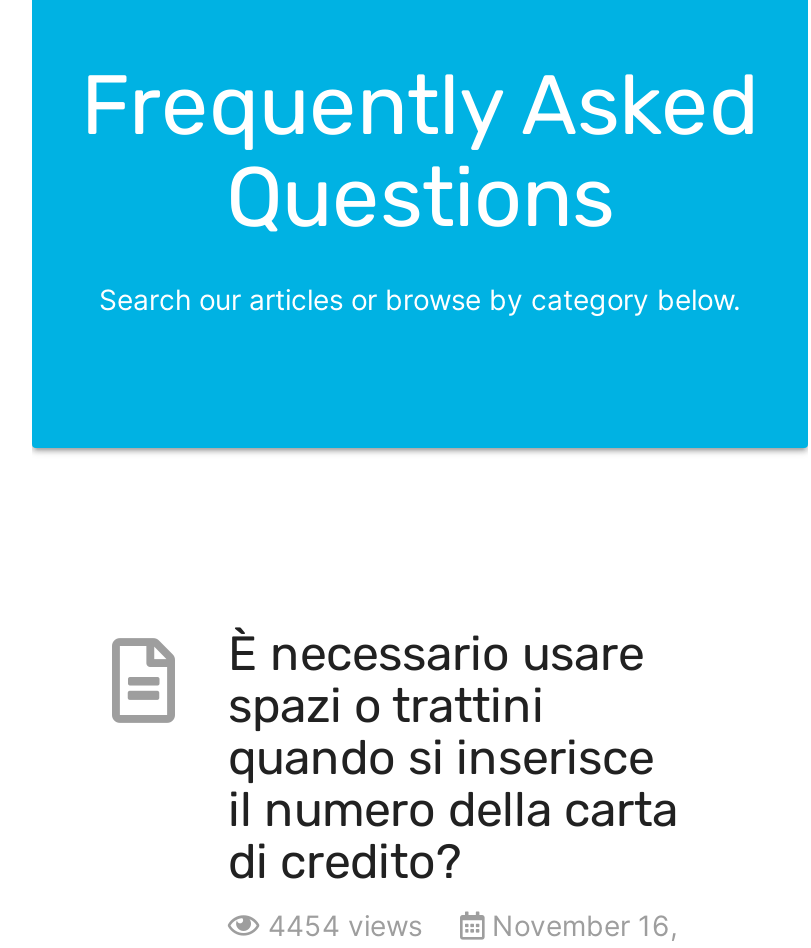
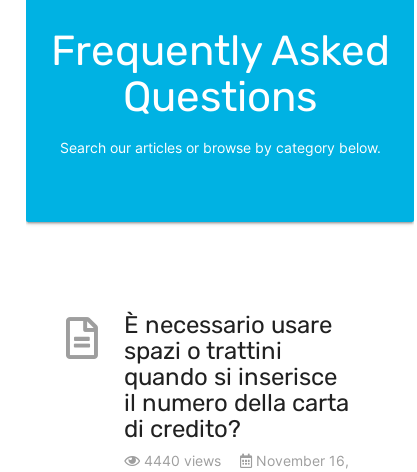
- 4454 views November 16,
+ 4440 views November 16,
